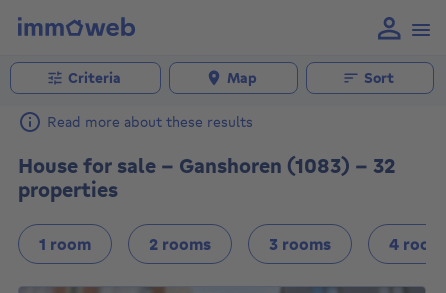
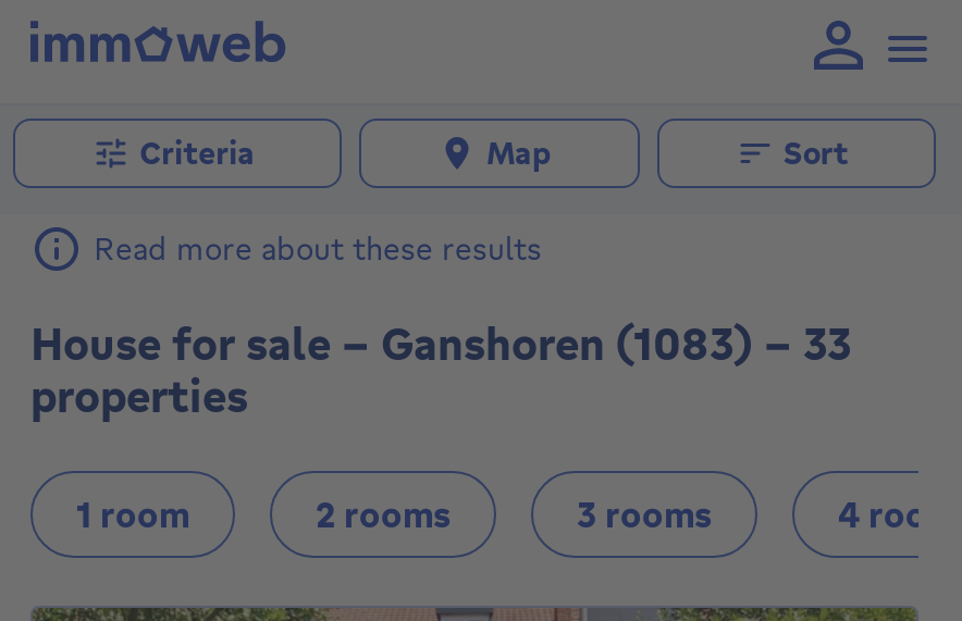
- House for sale - Ganshoren (1083) - 32
+ House for sale - Ganshoren (1083) - 33
